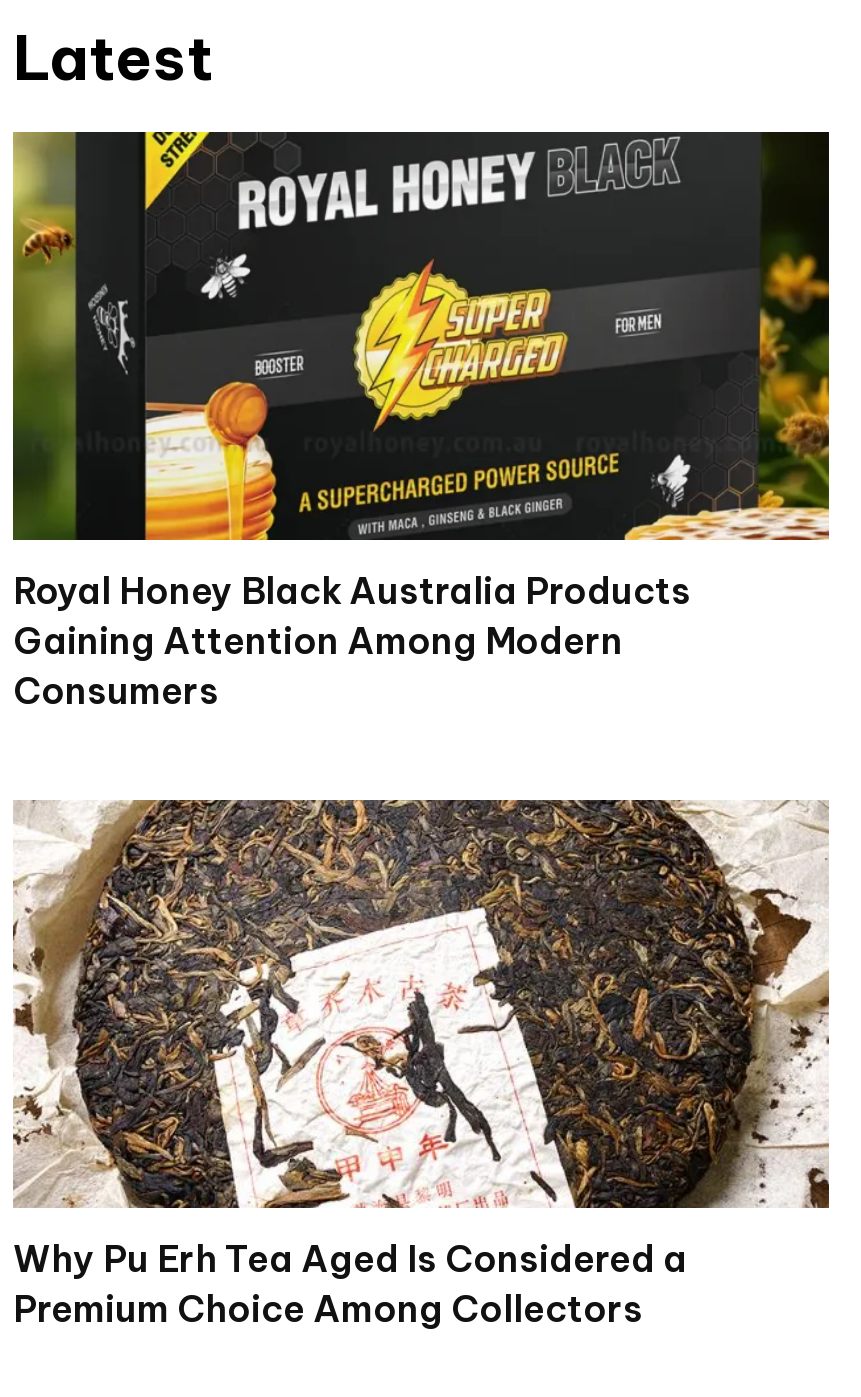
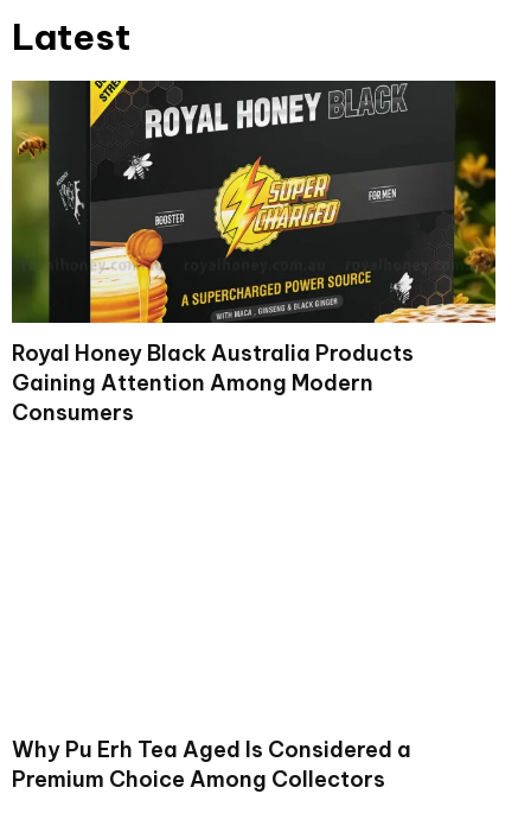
- [image]
